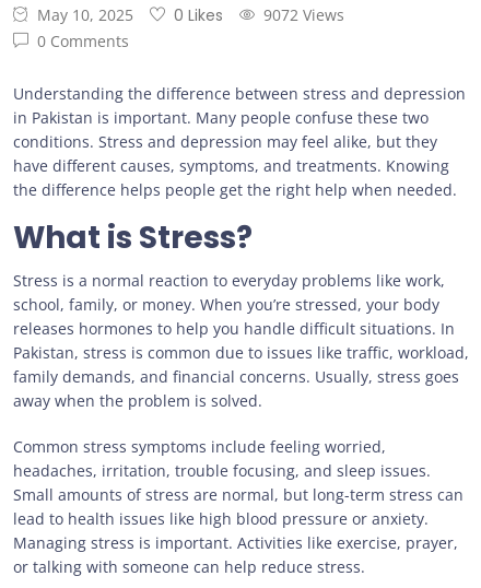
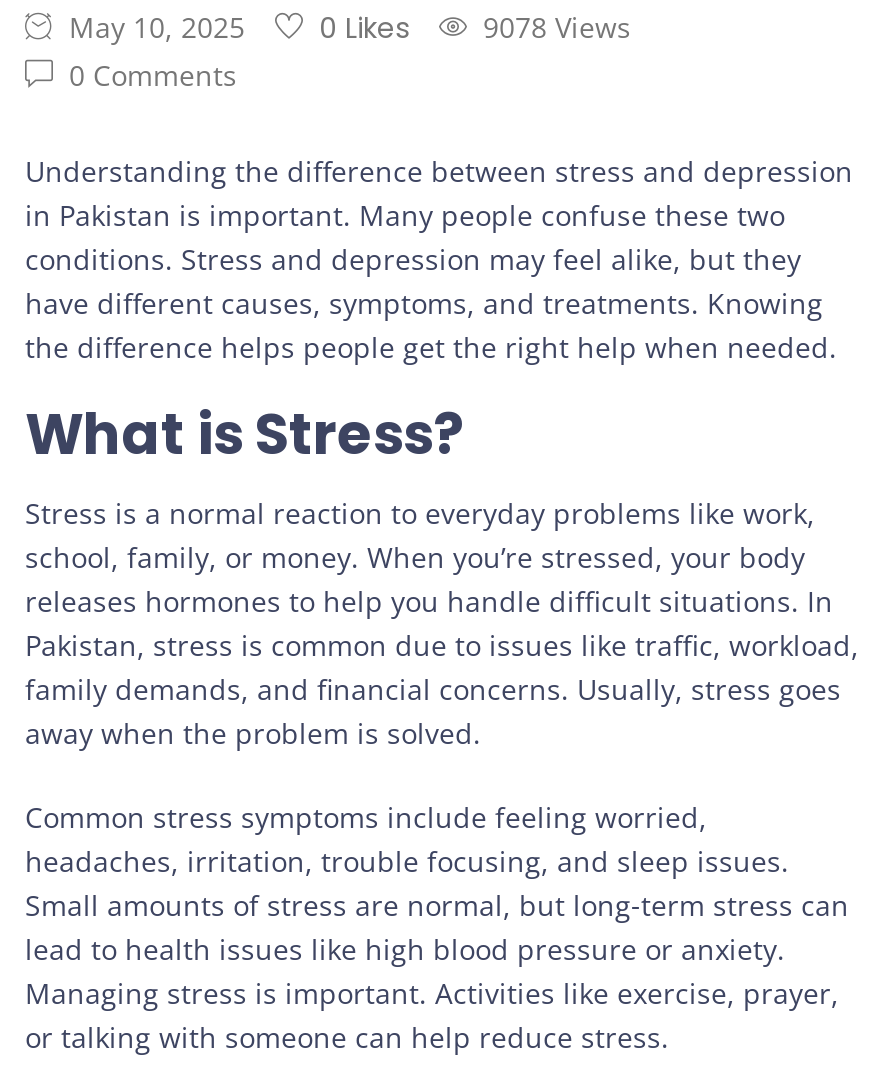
- May 10, 2025 0 Likes 9072 Views
+ May 10, 2025 0 Likes 9078 Views
